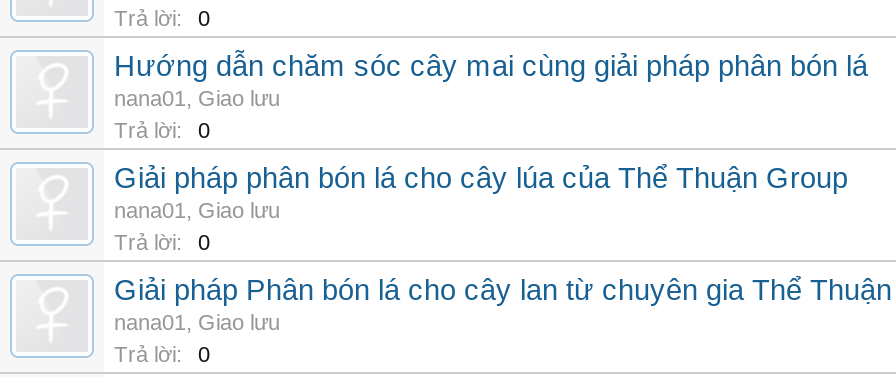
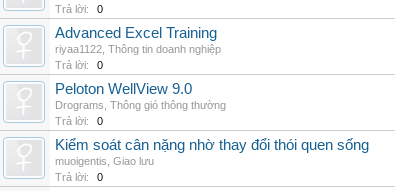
- Hướng dẫn chăm sóc cây mai cùng giải pháp phân bón lá
- nana01, Giao lưu
+ Advanced Excel Training
+ riyaa1122, Thông tin doanh nghiệp

- Giải pháp phân bón lá cho cây lúa của Thể Thuận Group
- nana01, Giao lưu
+ Peloton WellView 9.0
+ Drograms, Thông gió thông thường

- Giải pháp Phân bón lá cho cây lan từ chuyên gia Thể Thuận
- nana01, Giao lưu
+ Kiểm soát cân nặng nhờ thay đổi thói quen sống
+ muoigentis, Giao lưu
